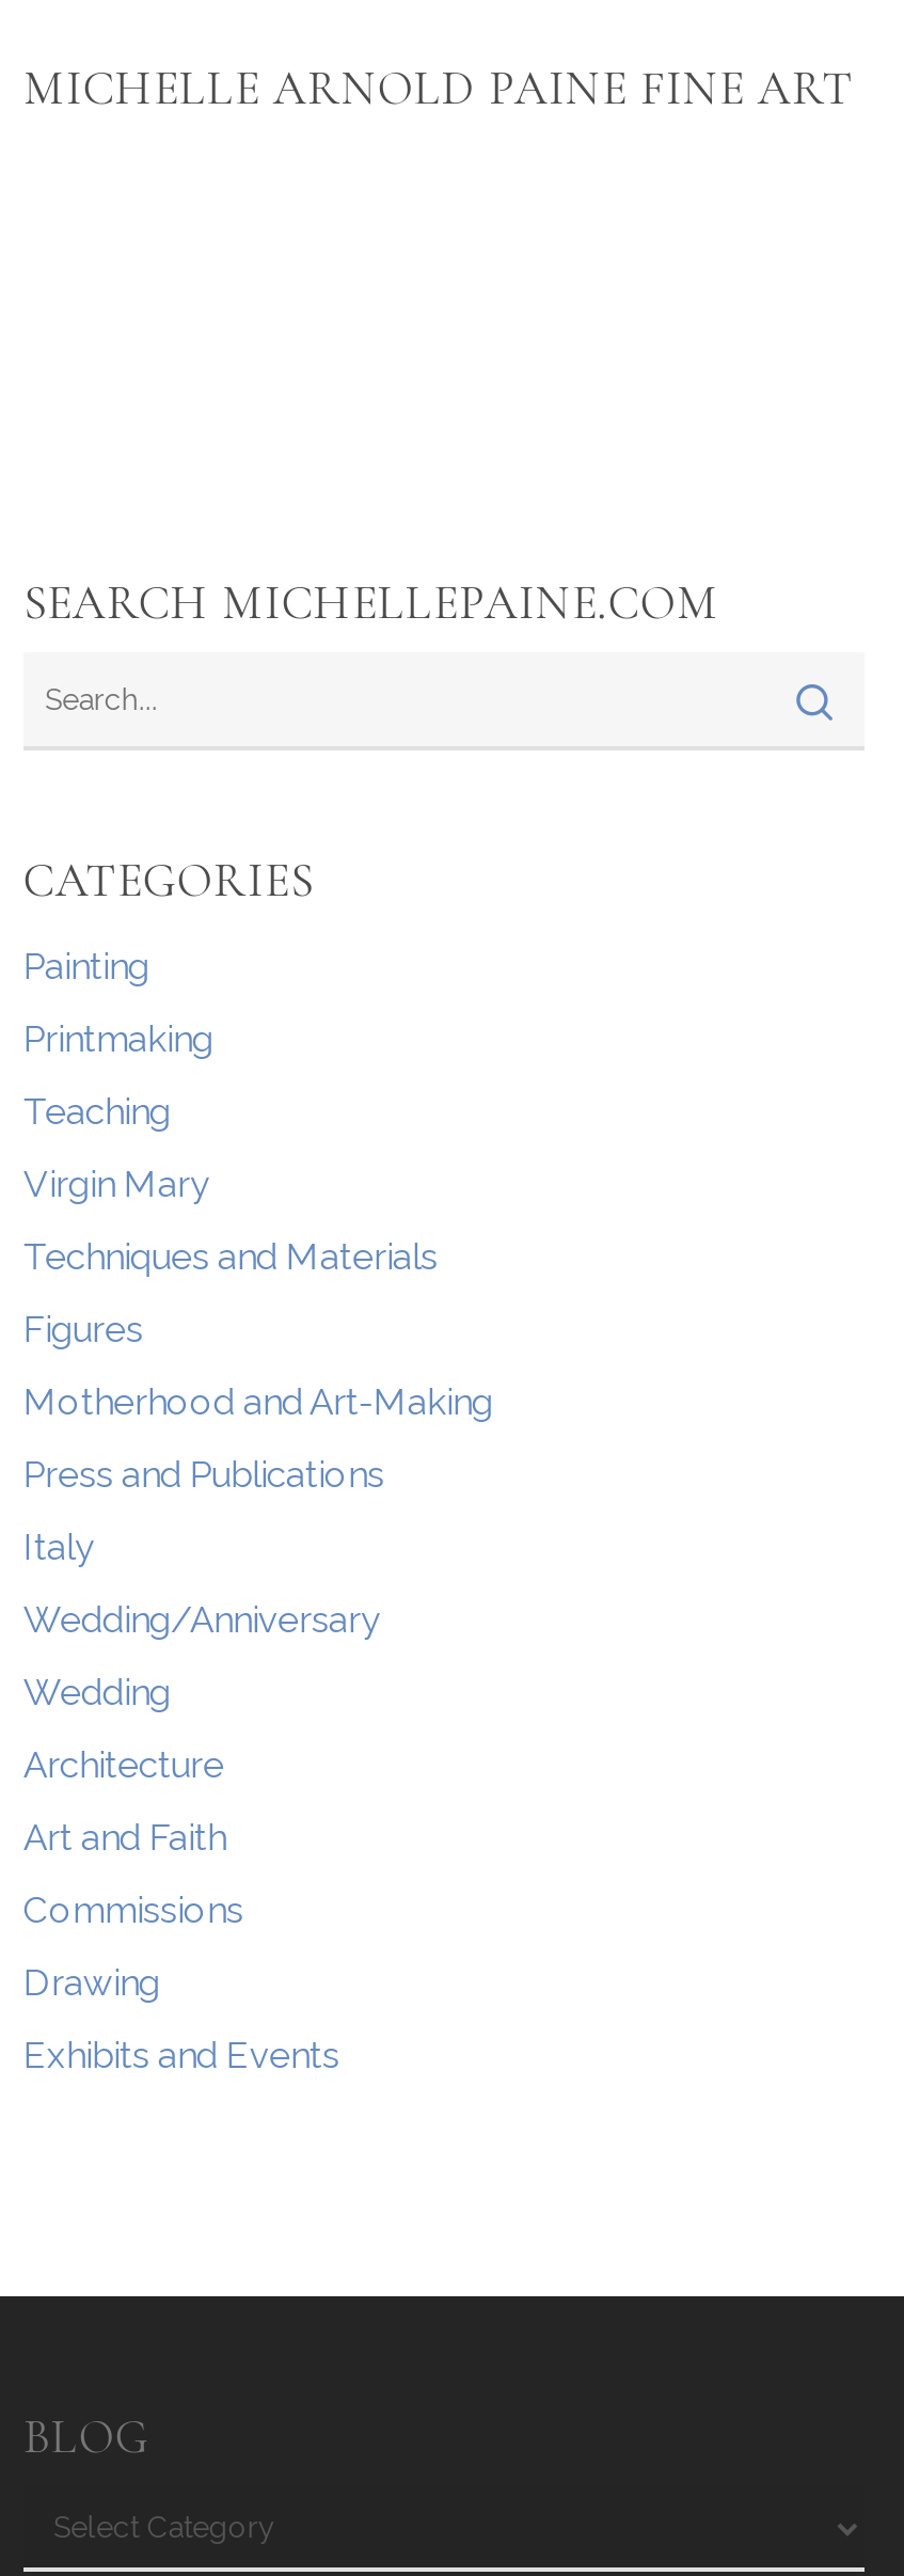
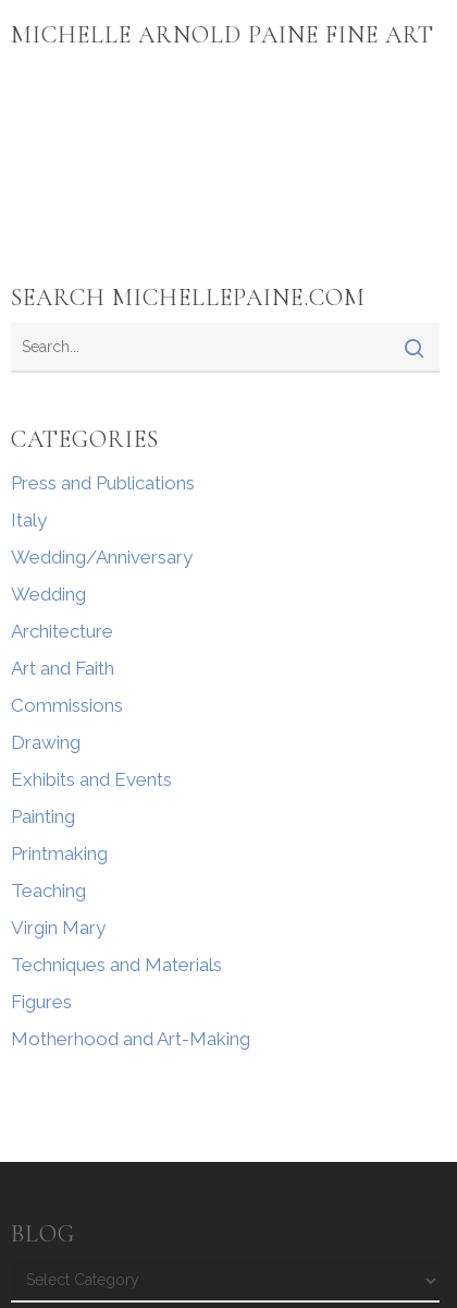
moved down: Painting | Printmaking | Teaching | Virgin Mary | Techniques and Materials | Figures | Motherhood and Art-Making

moved up: Press and Publications | Italy | Wedding/Anniversary | ... | Drawing | Exhibits and Events
